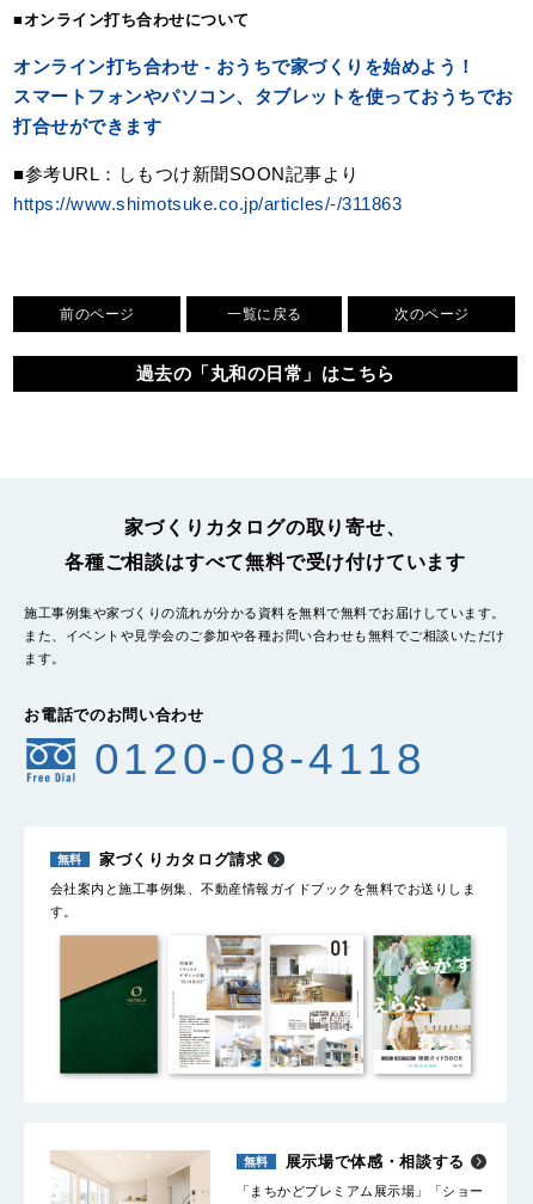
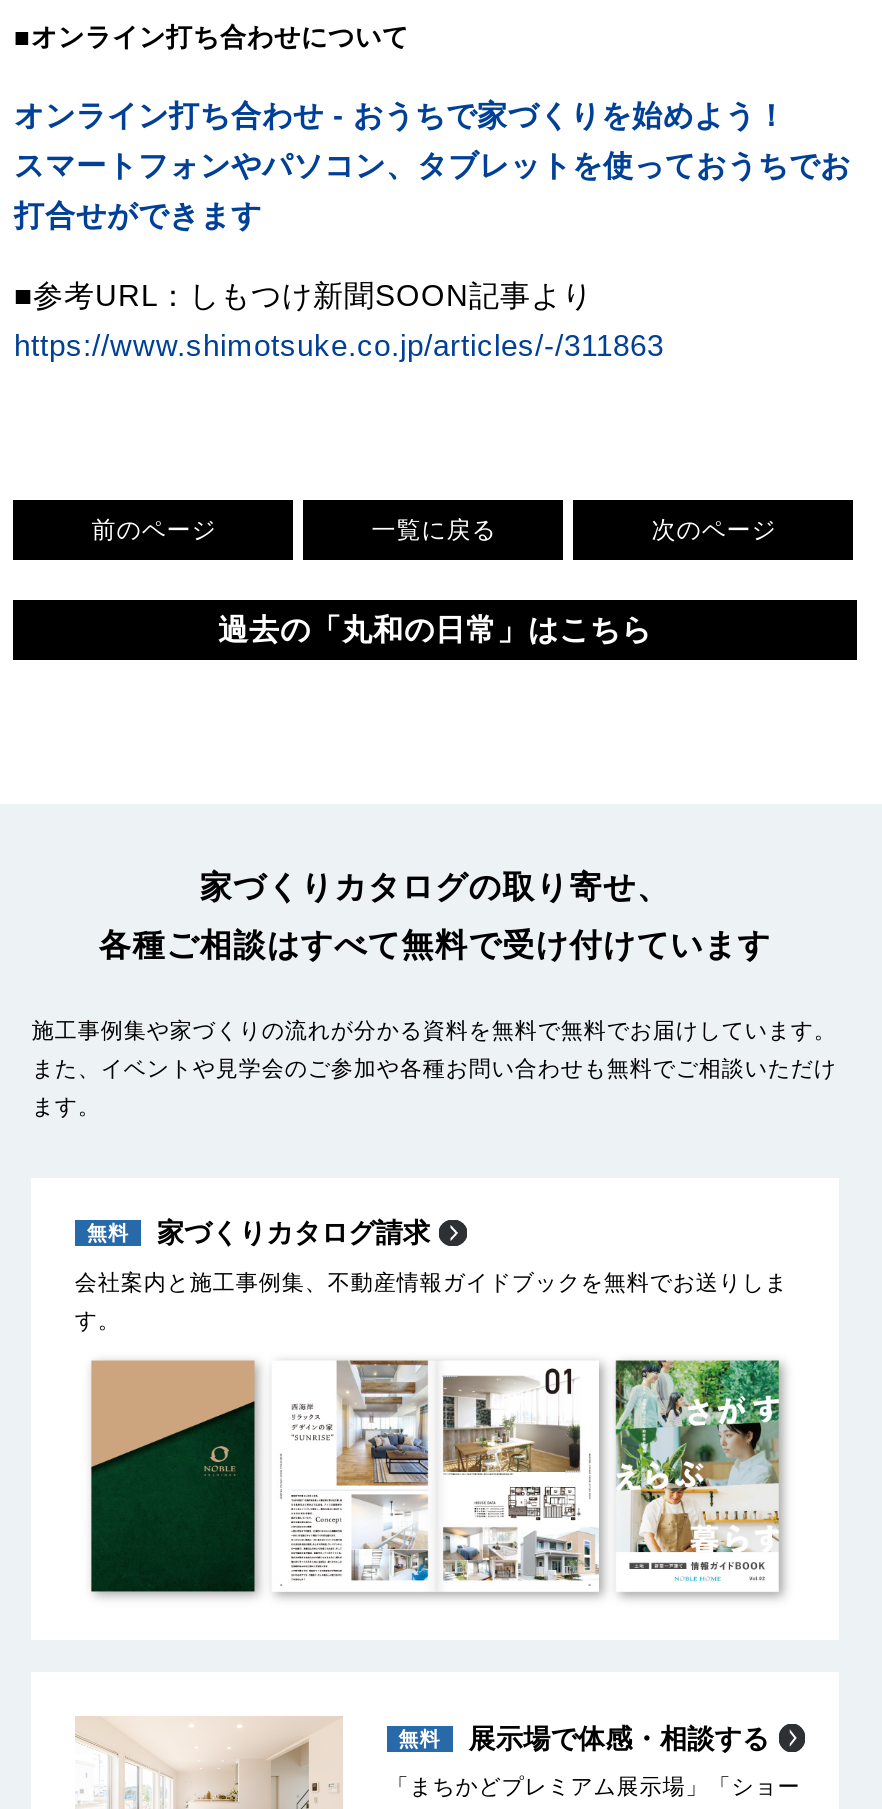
- [image]
- お電話でのお問い合わせ
- 0120-08-4118
